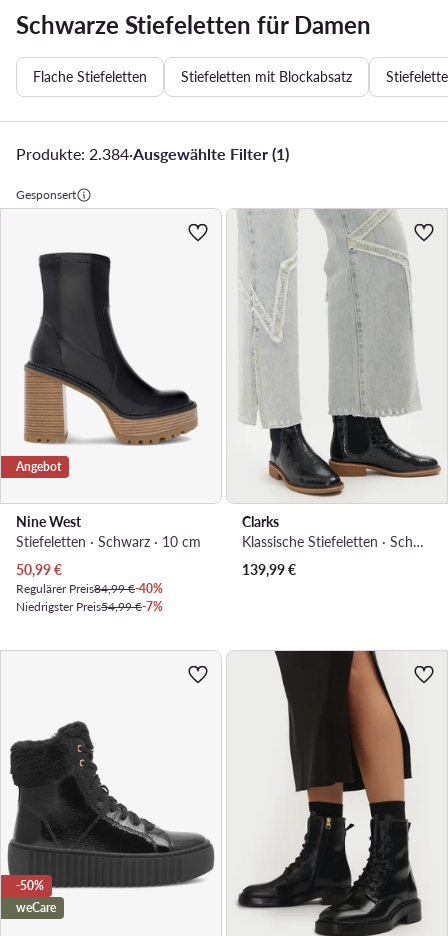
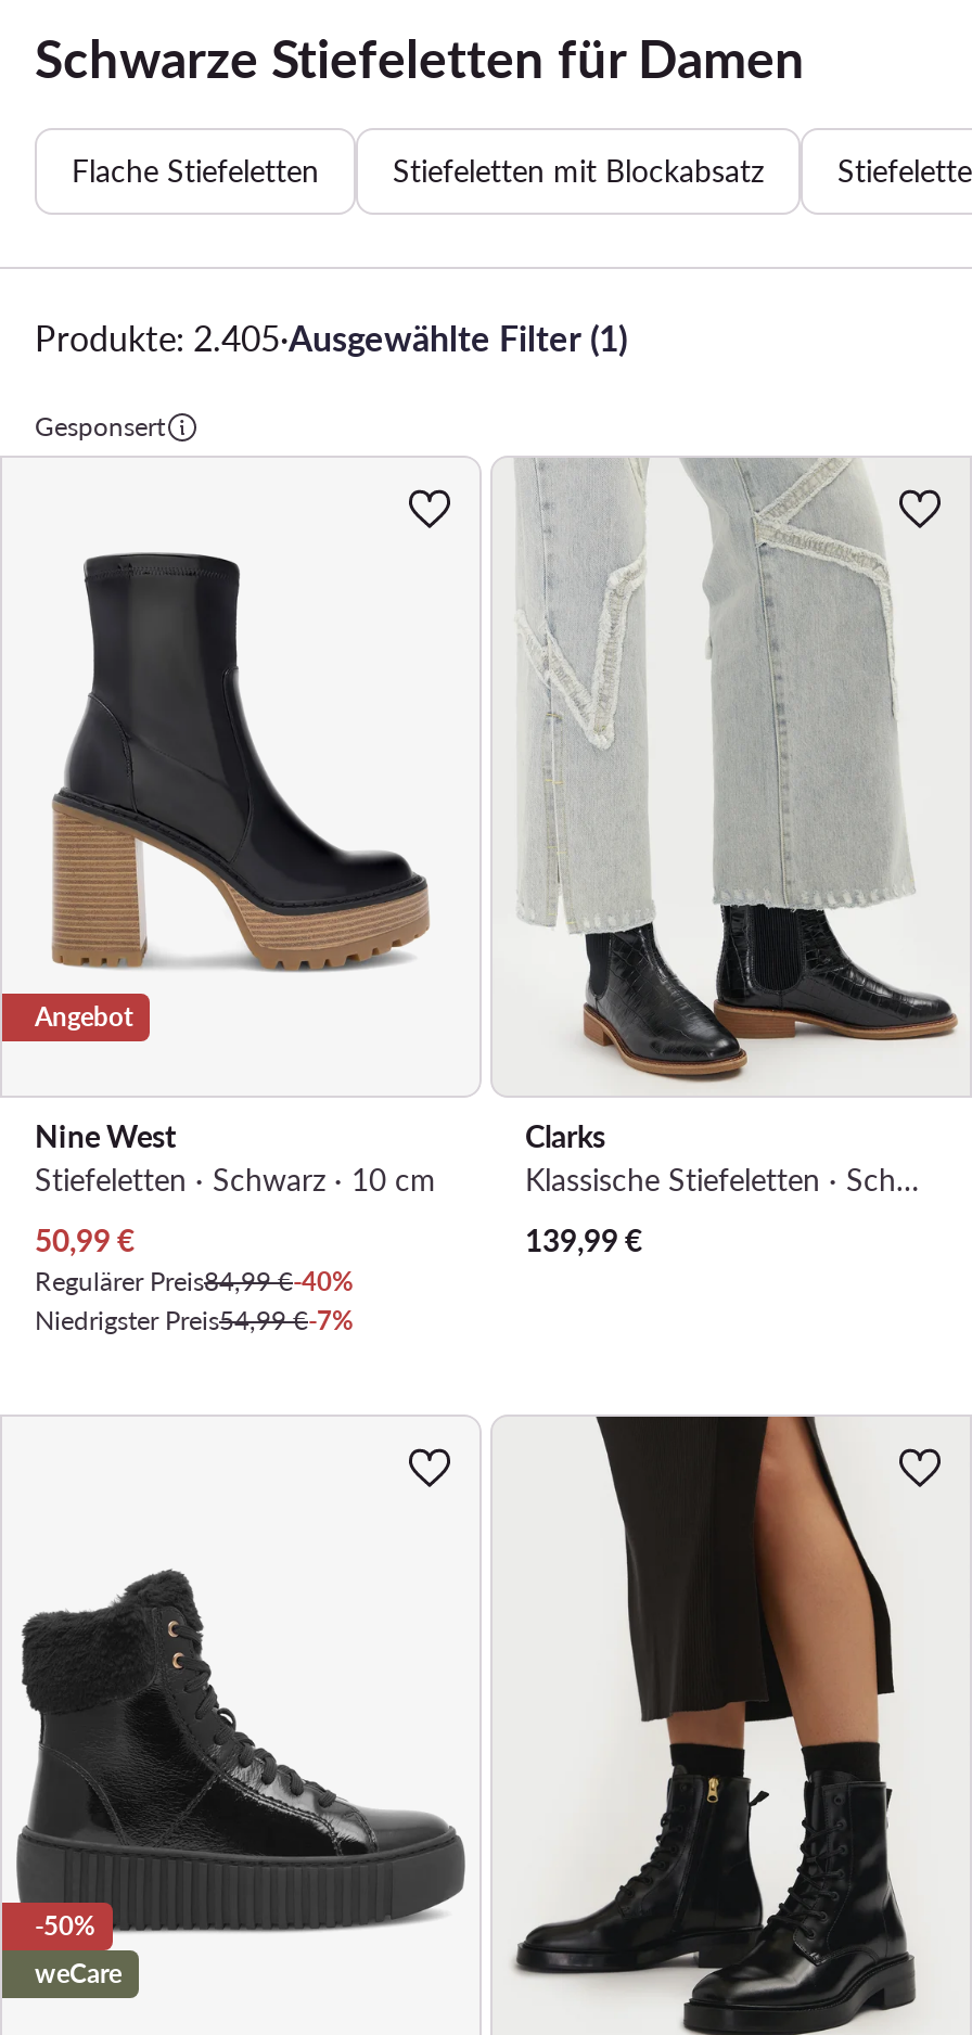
- Produkte: 2.384·Ausgewählte Filter (1)
+ Produkte: 2.405·Ausgewählte Filter (1)
